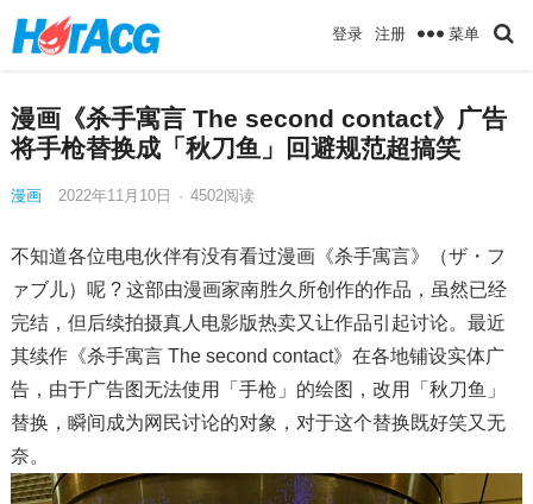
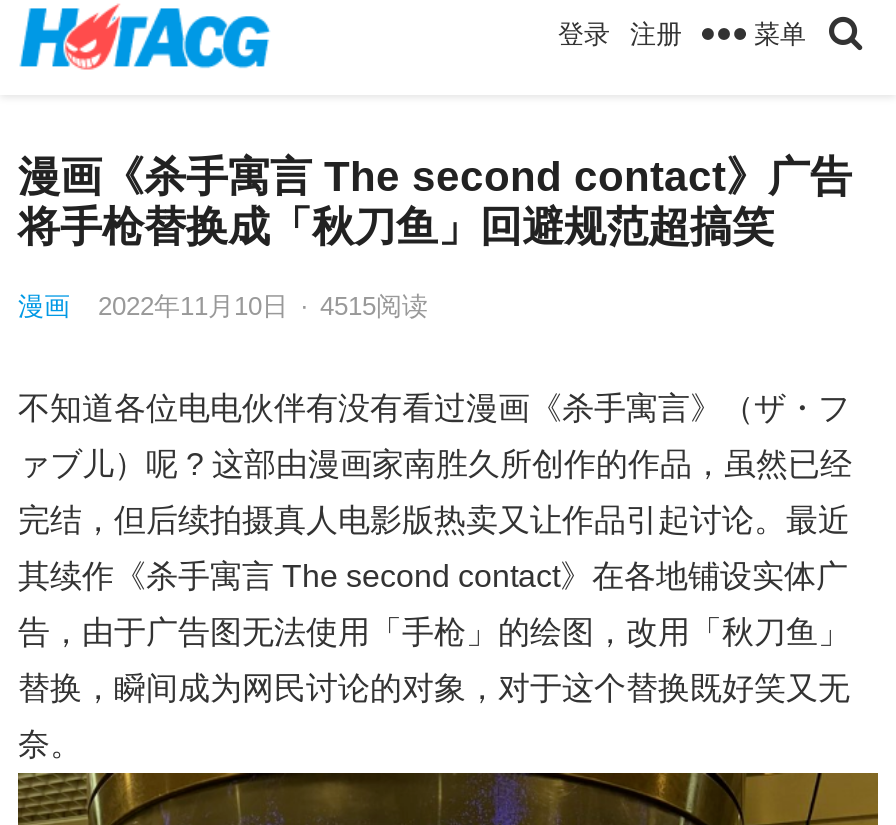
- 漫画 2022年11月10日 · 4502阅读
+ 漫画 2022年11月10日 · 4515阅读
